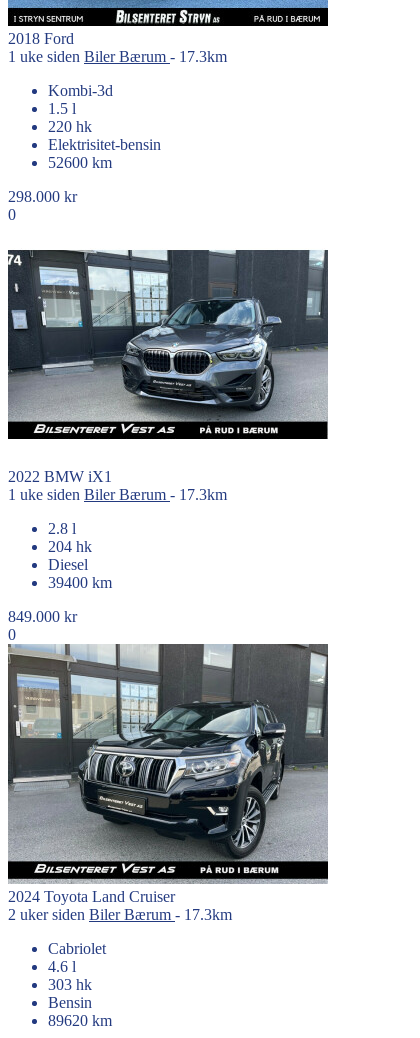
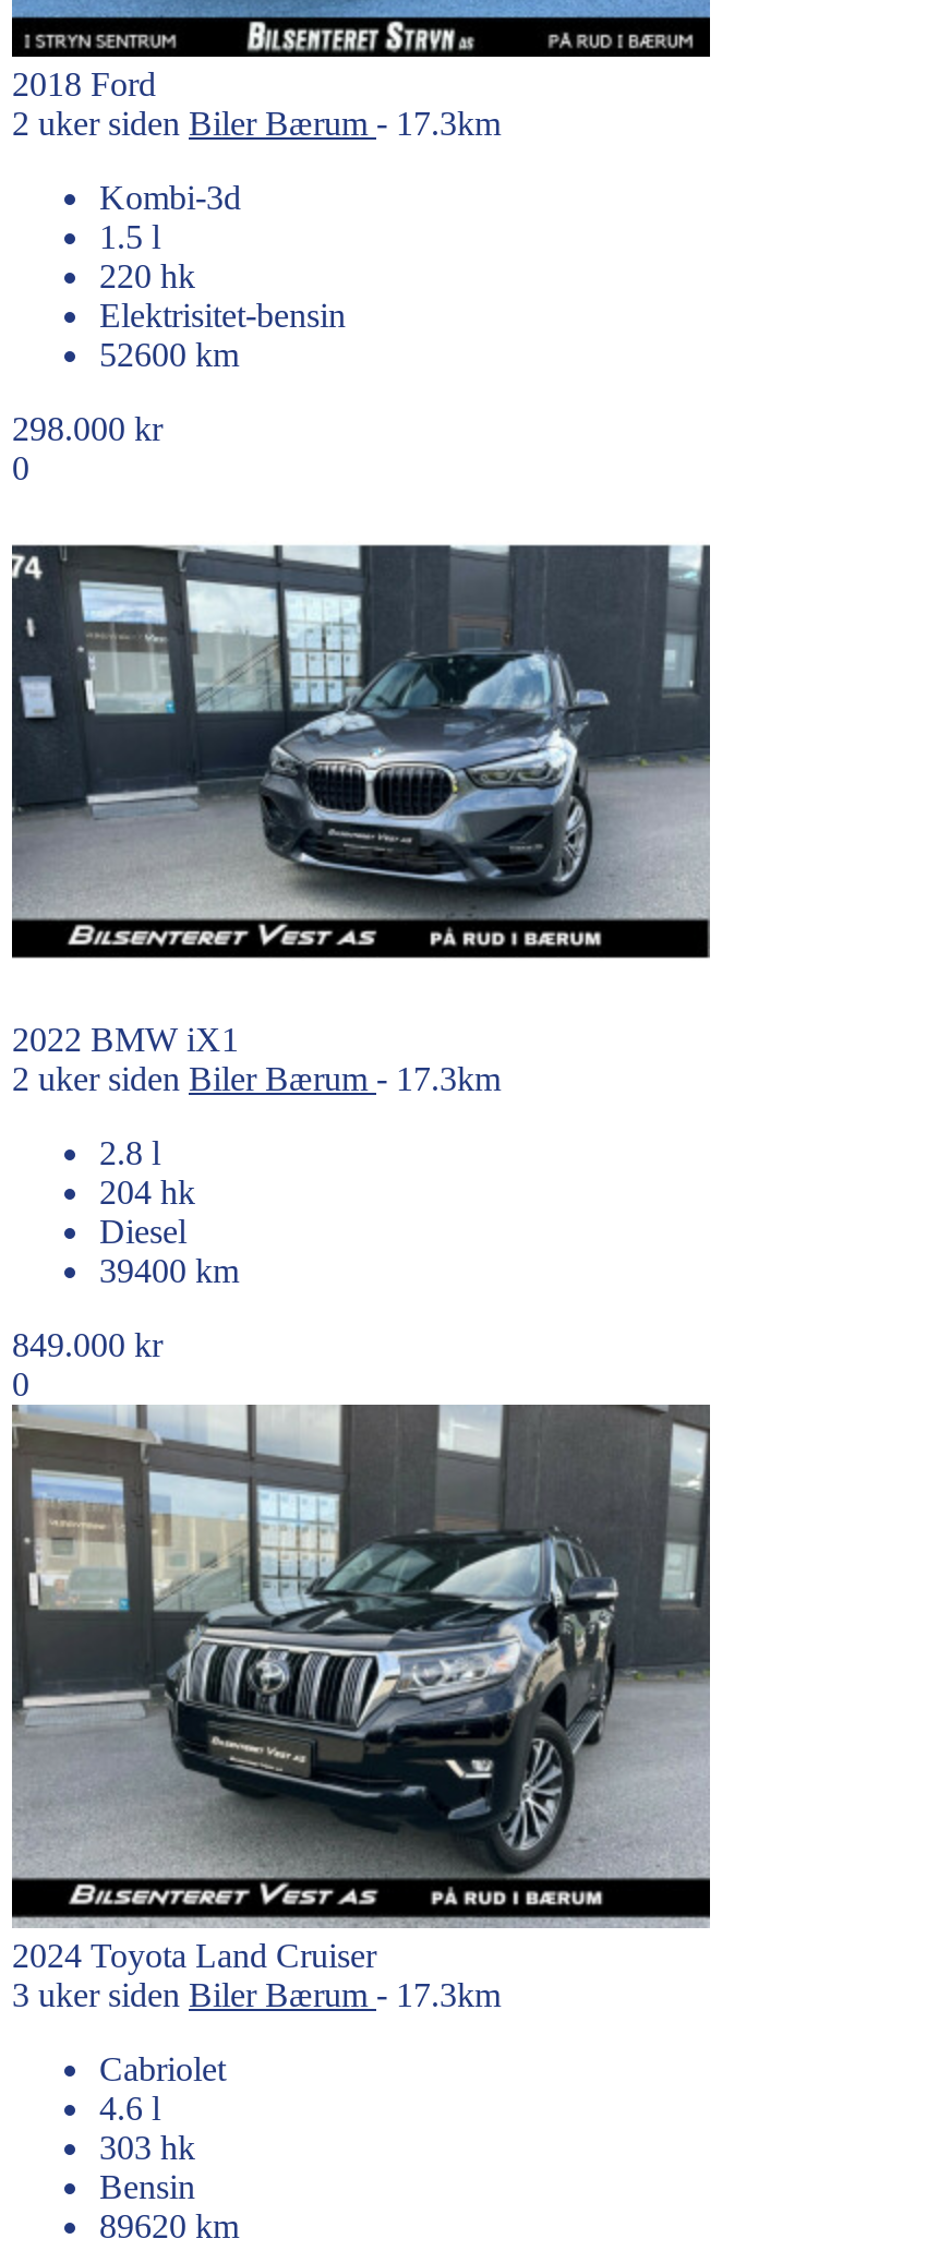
- 1 uke siden Biler Bærum - 17.3km
+ 2 uker siden Biler Bærum - 17.3km

- 1 uke siden Biler Bærum - 17.3km
+ 2 uker siden Biler Bærum - 17.3km

- 2 uker siden Biler Bærum - 17.3km
+ 3 uker siden Biler Bærum - 17.3km
